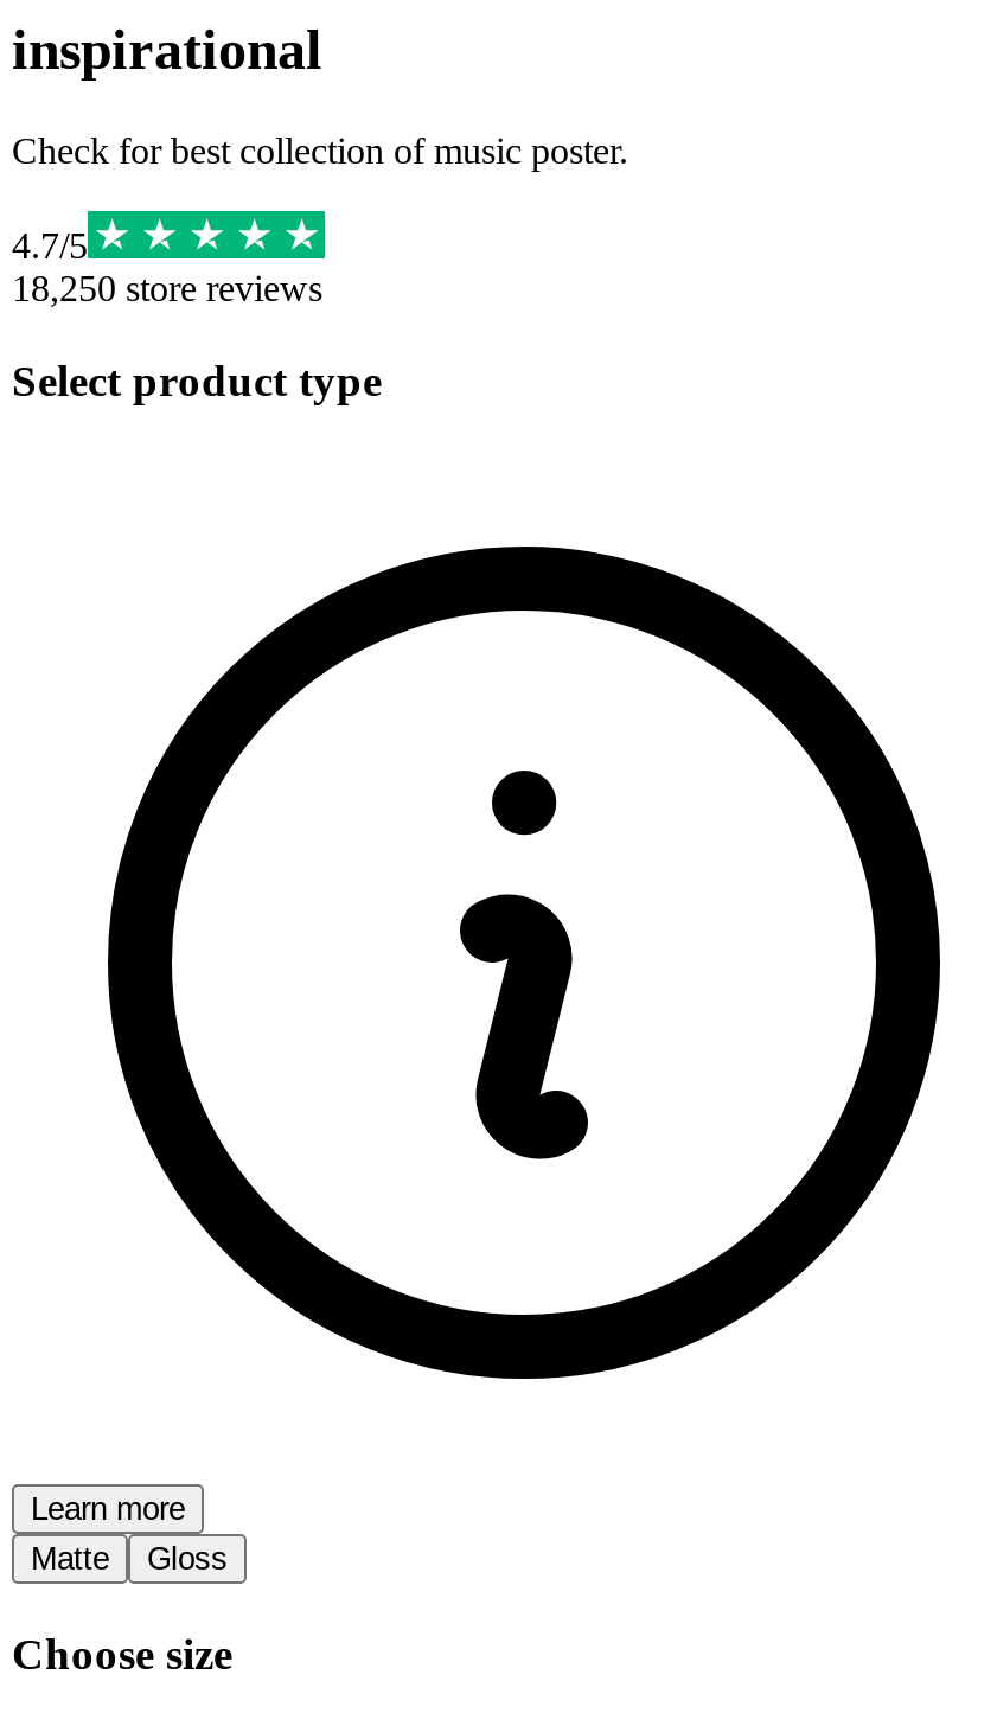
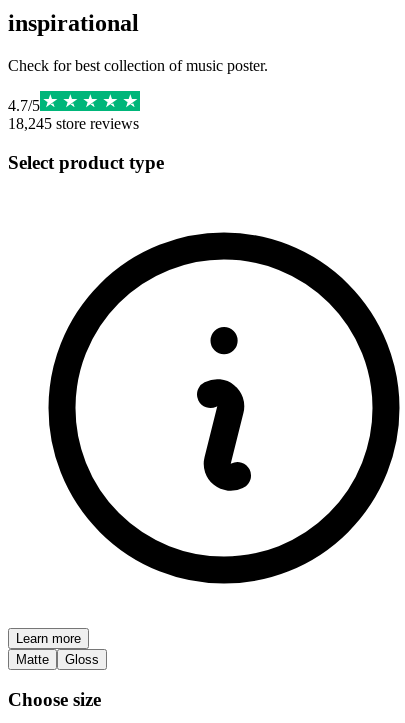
- 18,250 store reviews
+ 18,245 store reviews
